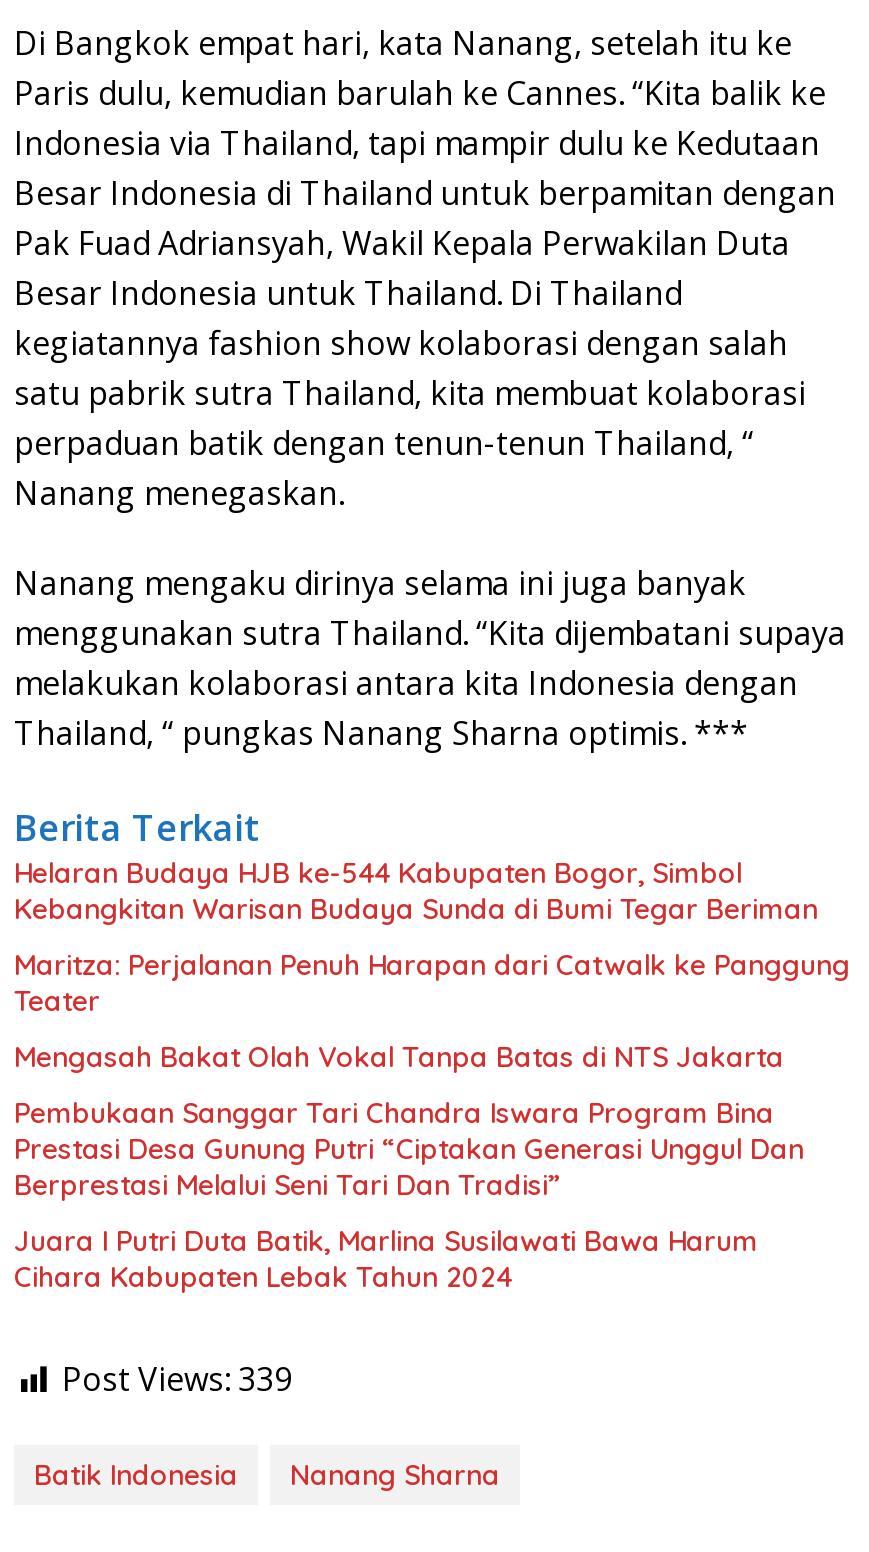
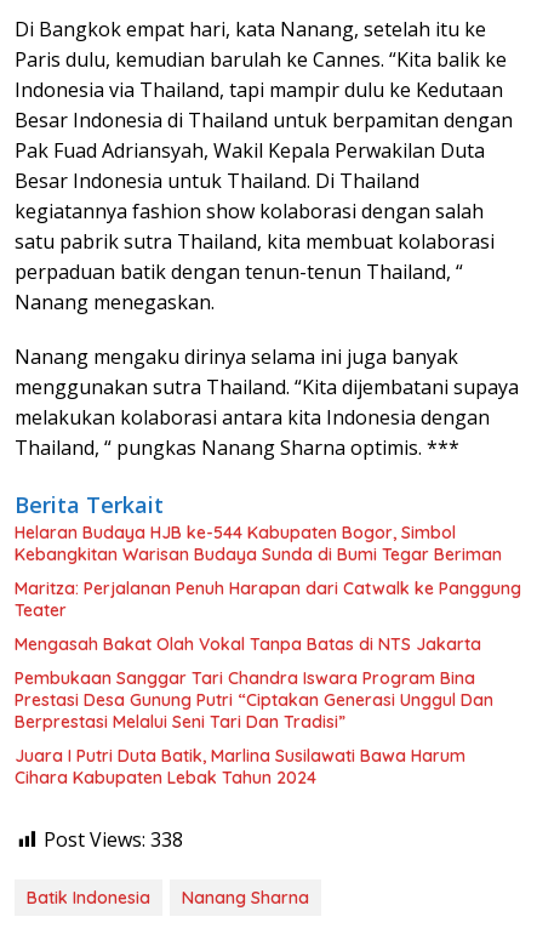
- Post Views: 339
+ Post Views: 338
